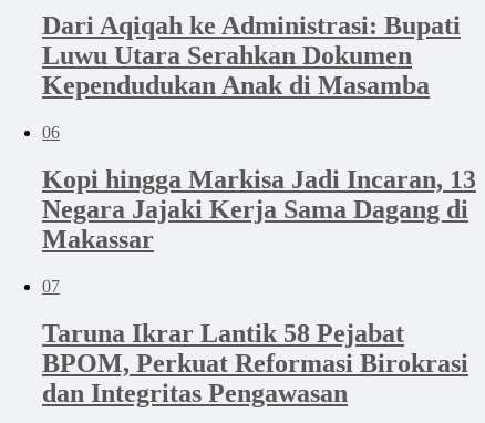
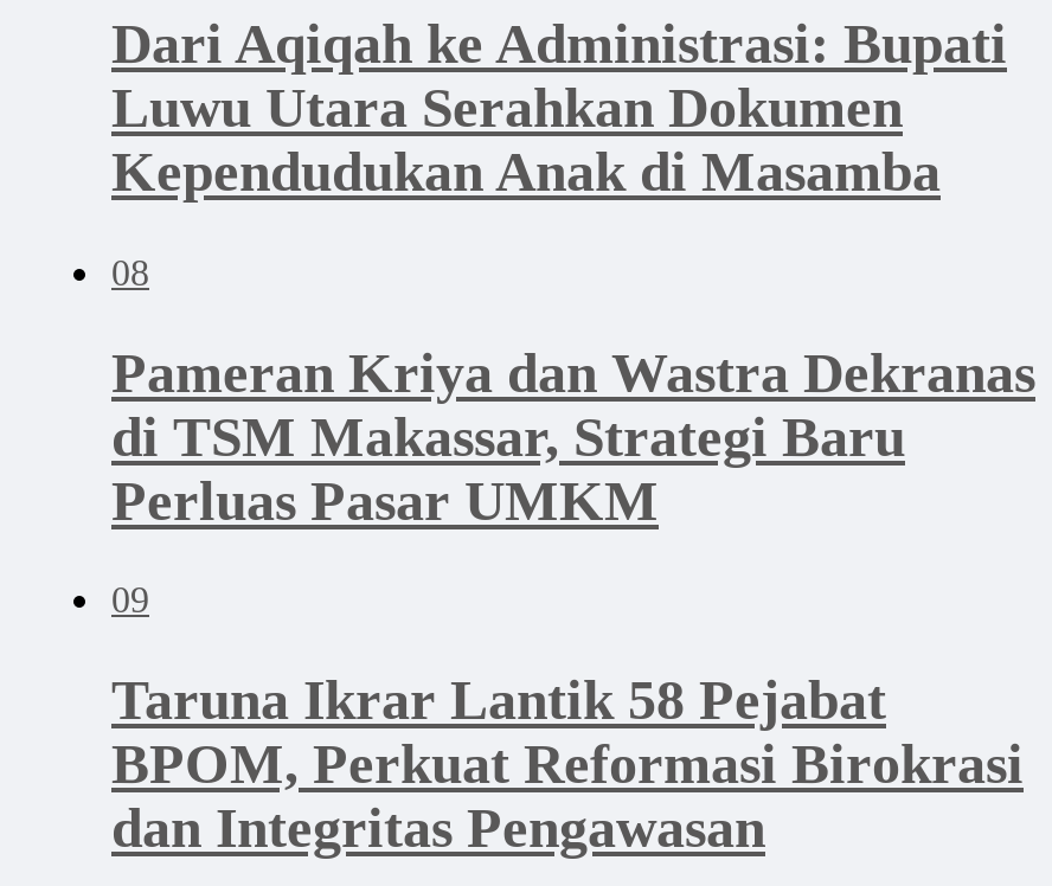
- 06
+ 08

- Kopi hingga Markisa Jadi Incaran, 13
- Negara Jajaki Kerja Sama Dagang di
- Makassar
+ Pameran Kriya dan Wastra Dekranas
+ di TSM Makassar, Strategi Baru
+ Perluas Pasar UMKM

- 07
+ 09
